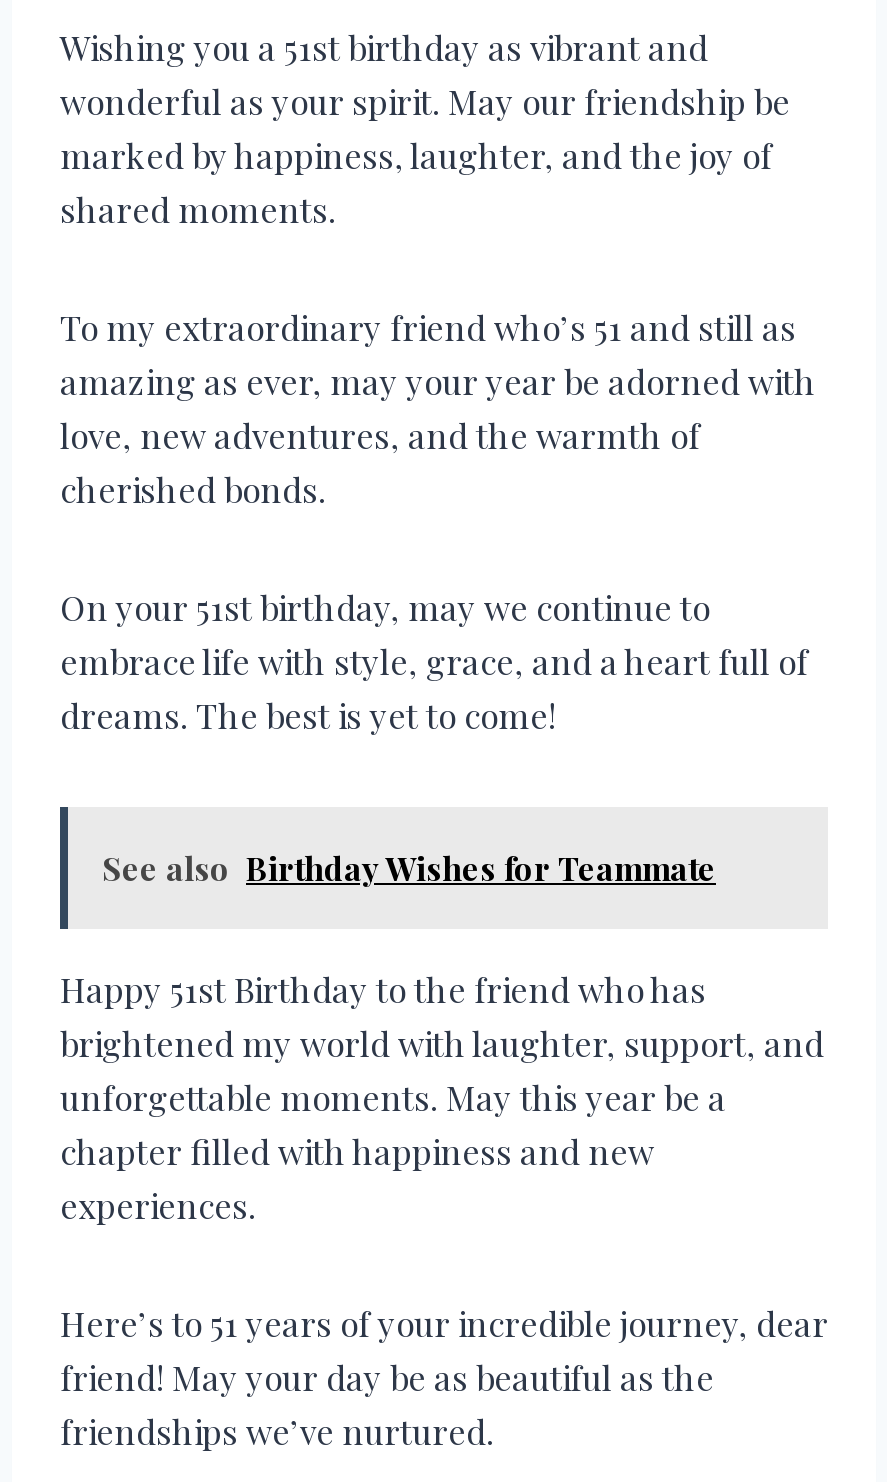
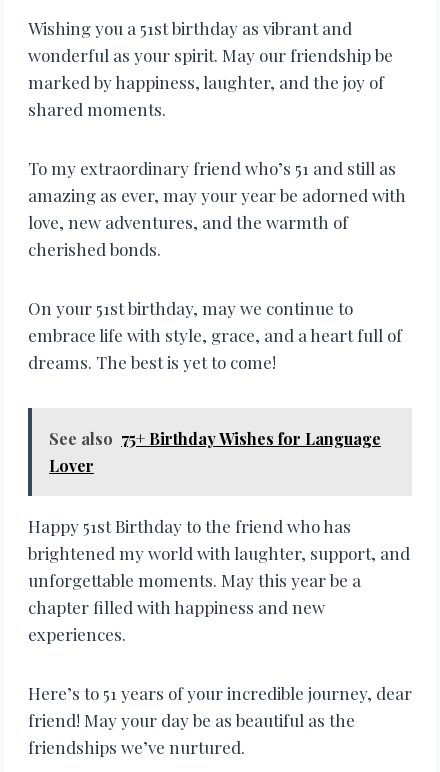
- See also Birthday Wishes for Teammate
+ See also 75+ Birthday Wishes for Language
+ Lover
